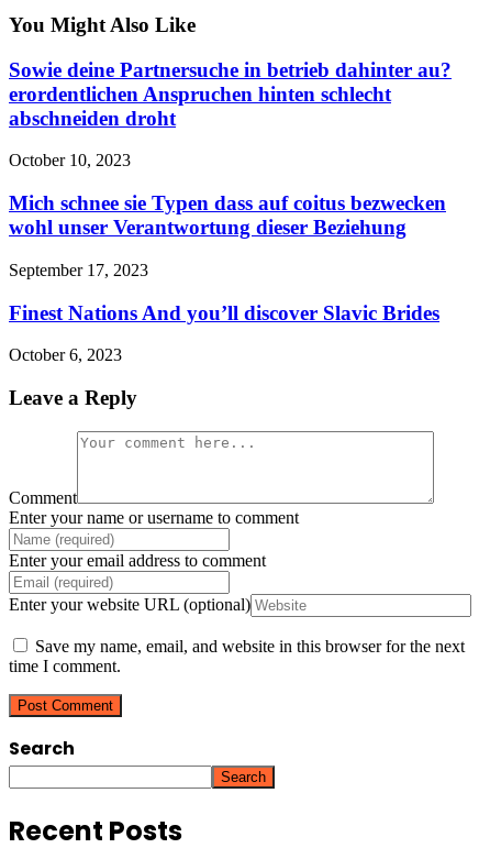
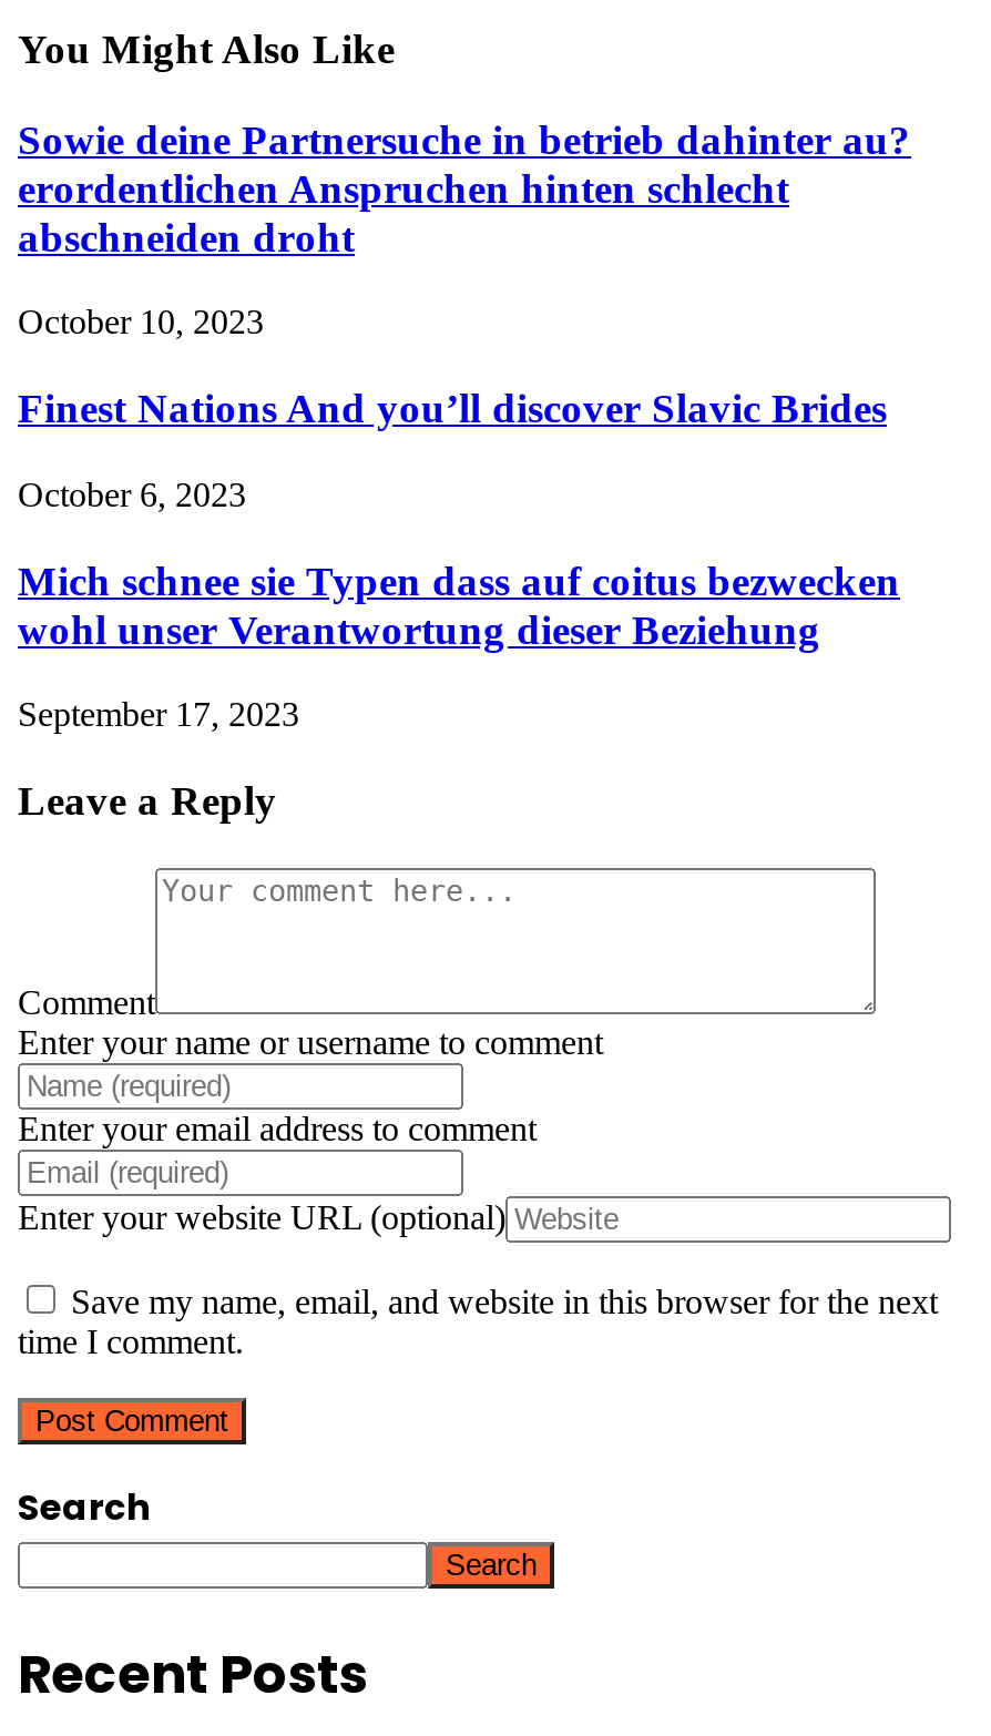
moved down: Mich schnee sie Typen dass auf coitus bezwecken | wohl unser Verantwortung dieser Beziehung | September 17, 2023

moved up: Finest Nations And you’ll discover Slavic Brides | October 6, 2023
